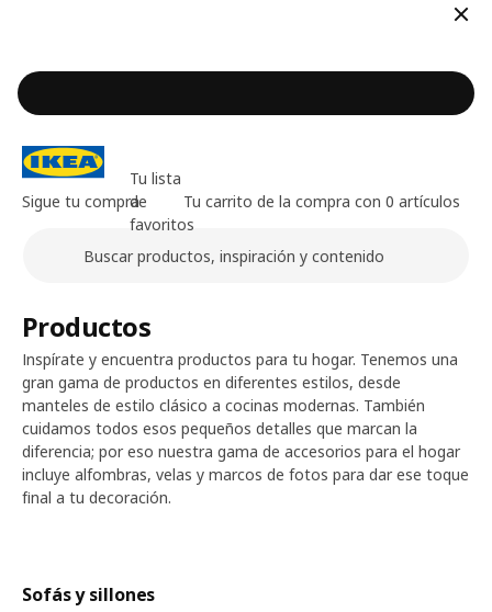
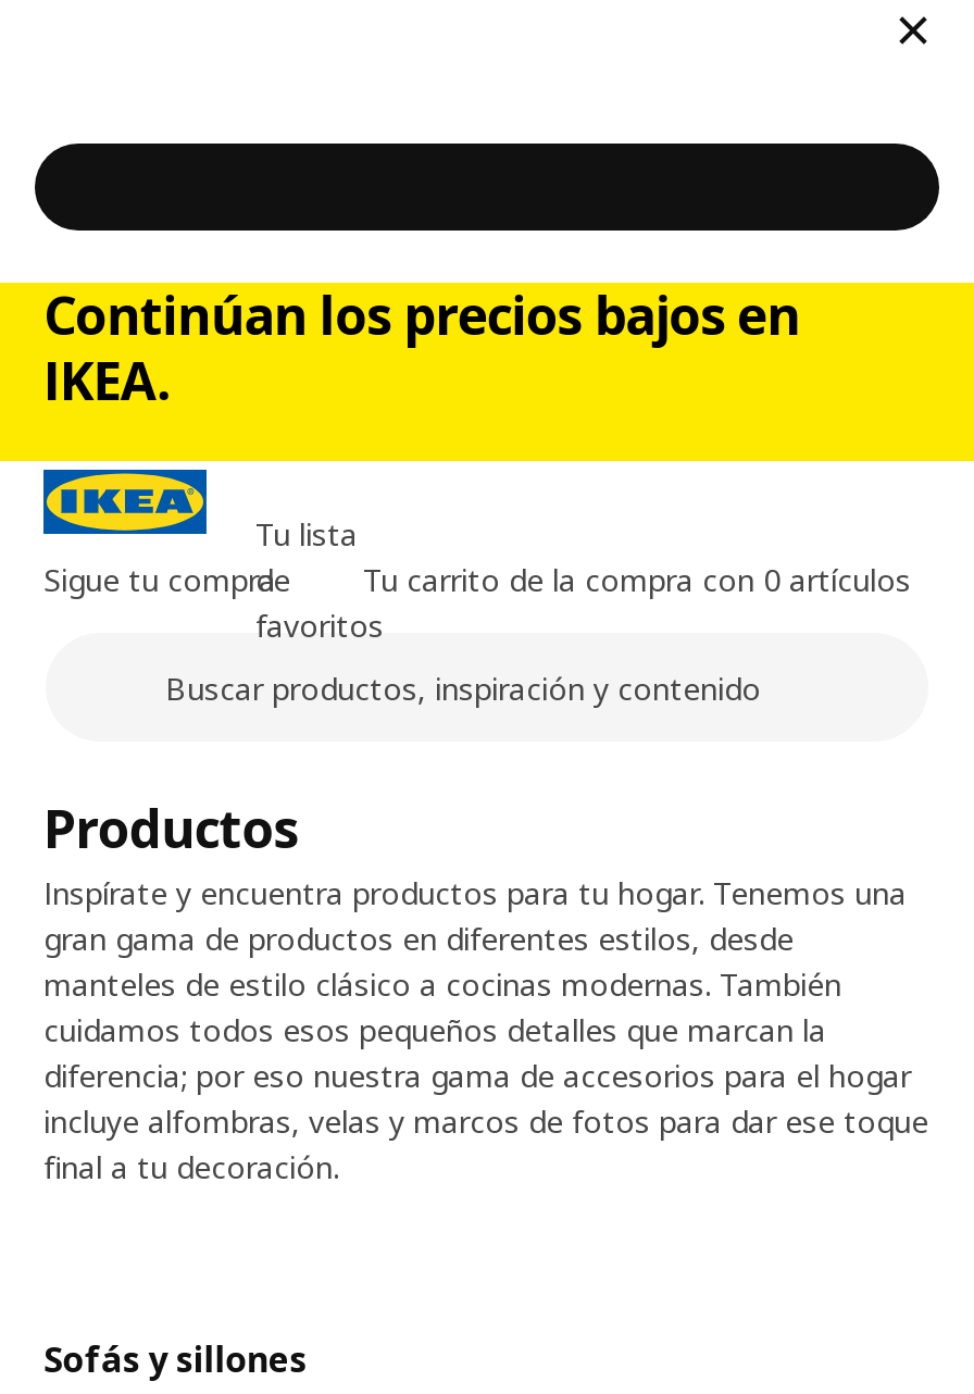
+ Continúan los precios bajos en
+ IKEA.
